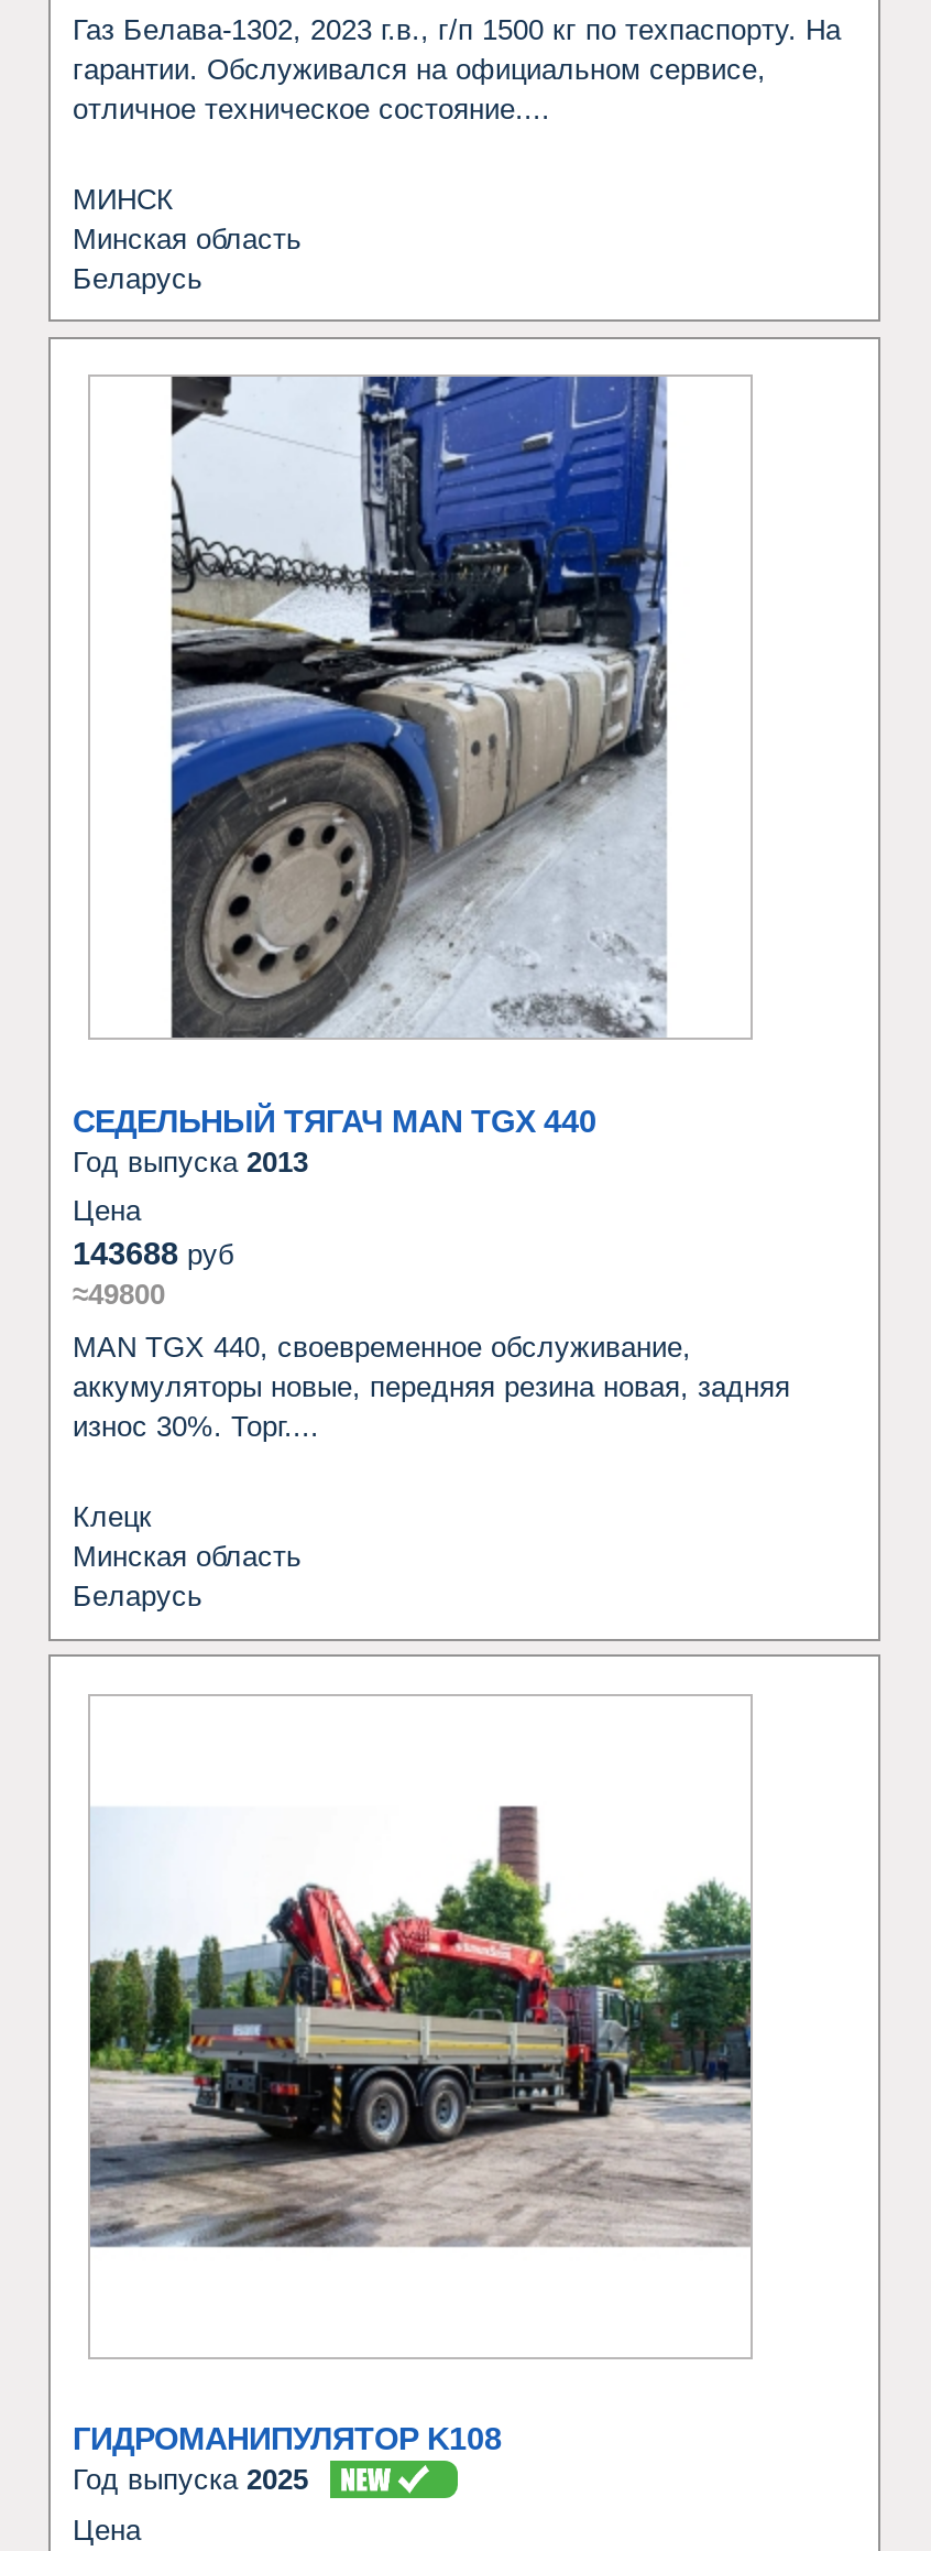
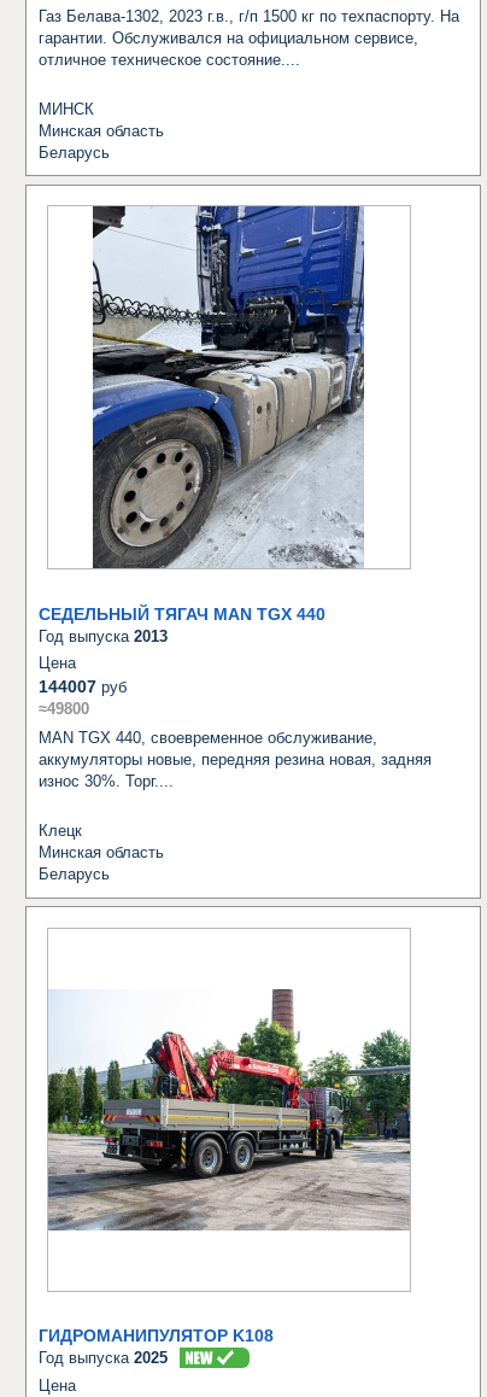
- 143688 руб
+ 144007 руб
